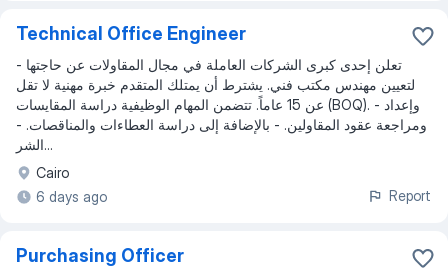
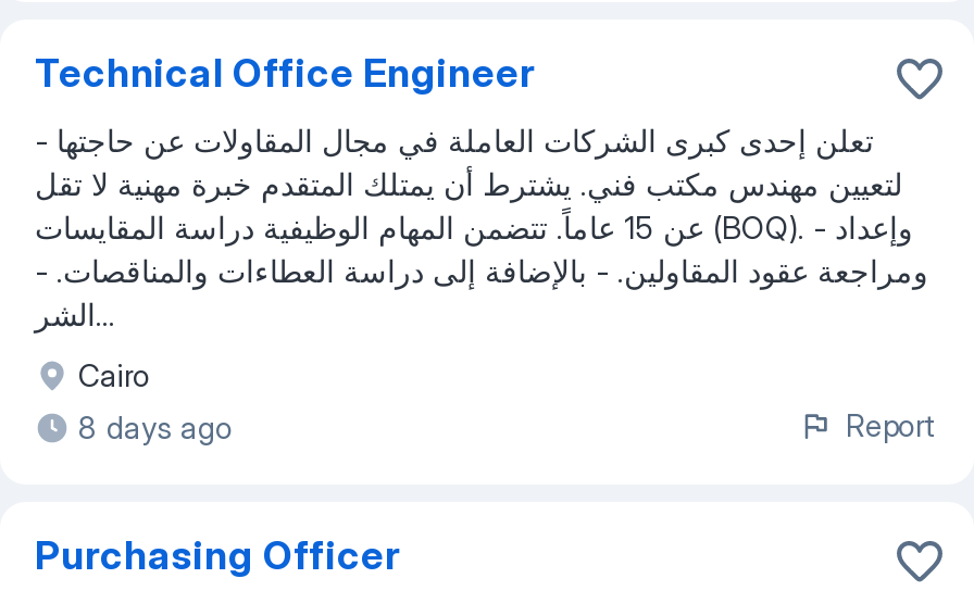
- 6 days ago
+ 8 days ago
